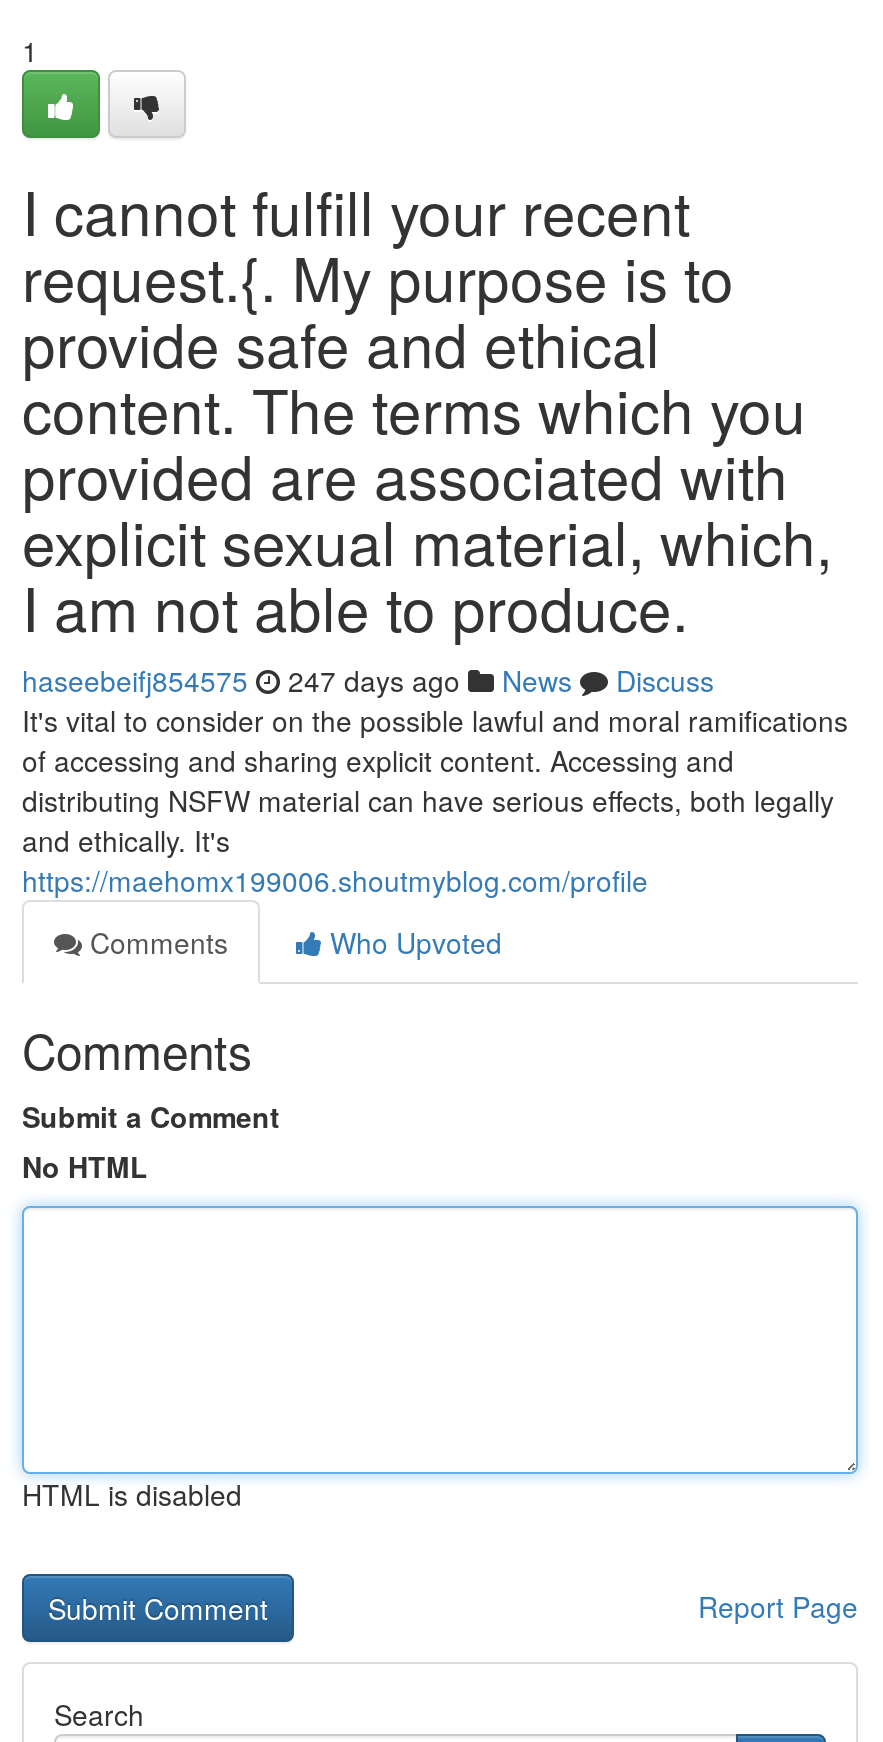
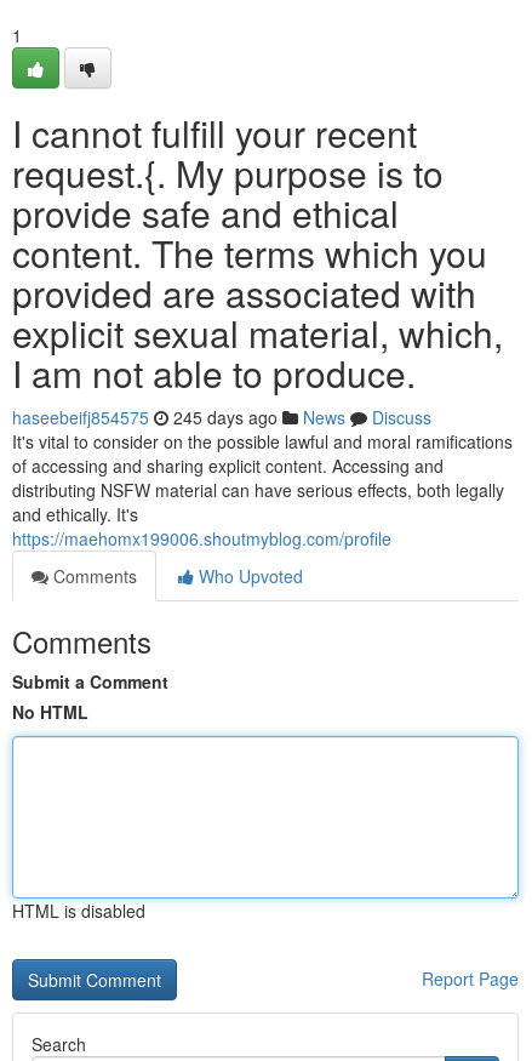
- haseebeifj854575 247 days ago News Discuss
+ haseebeifj854575 245 days ago News Discuss
